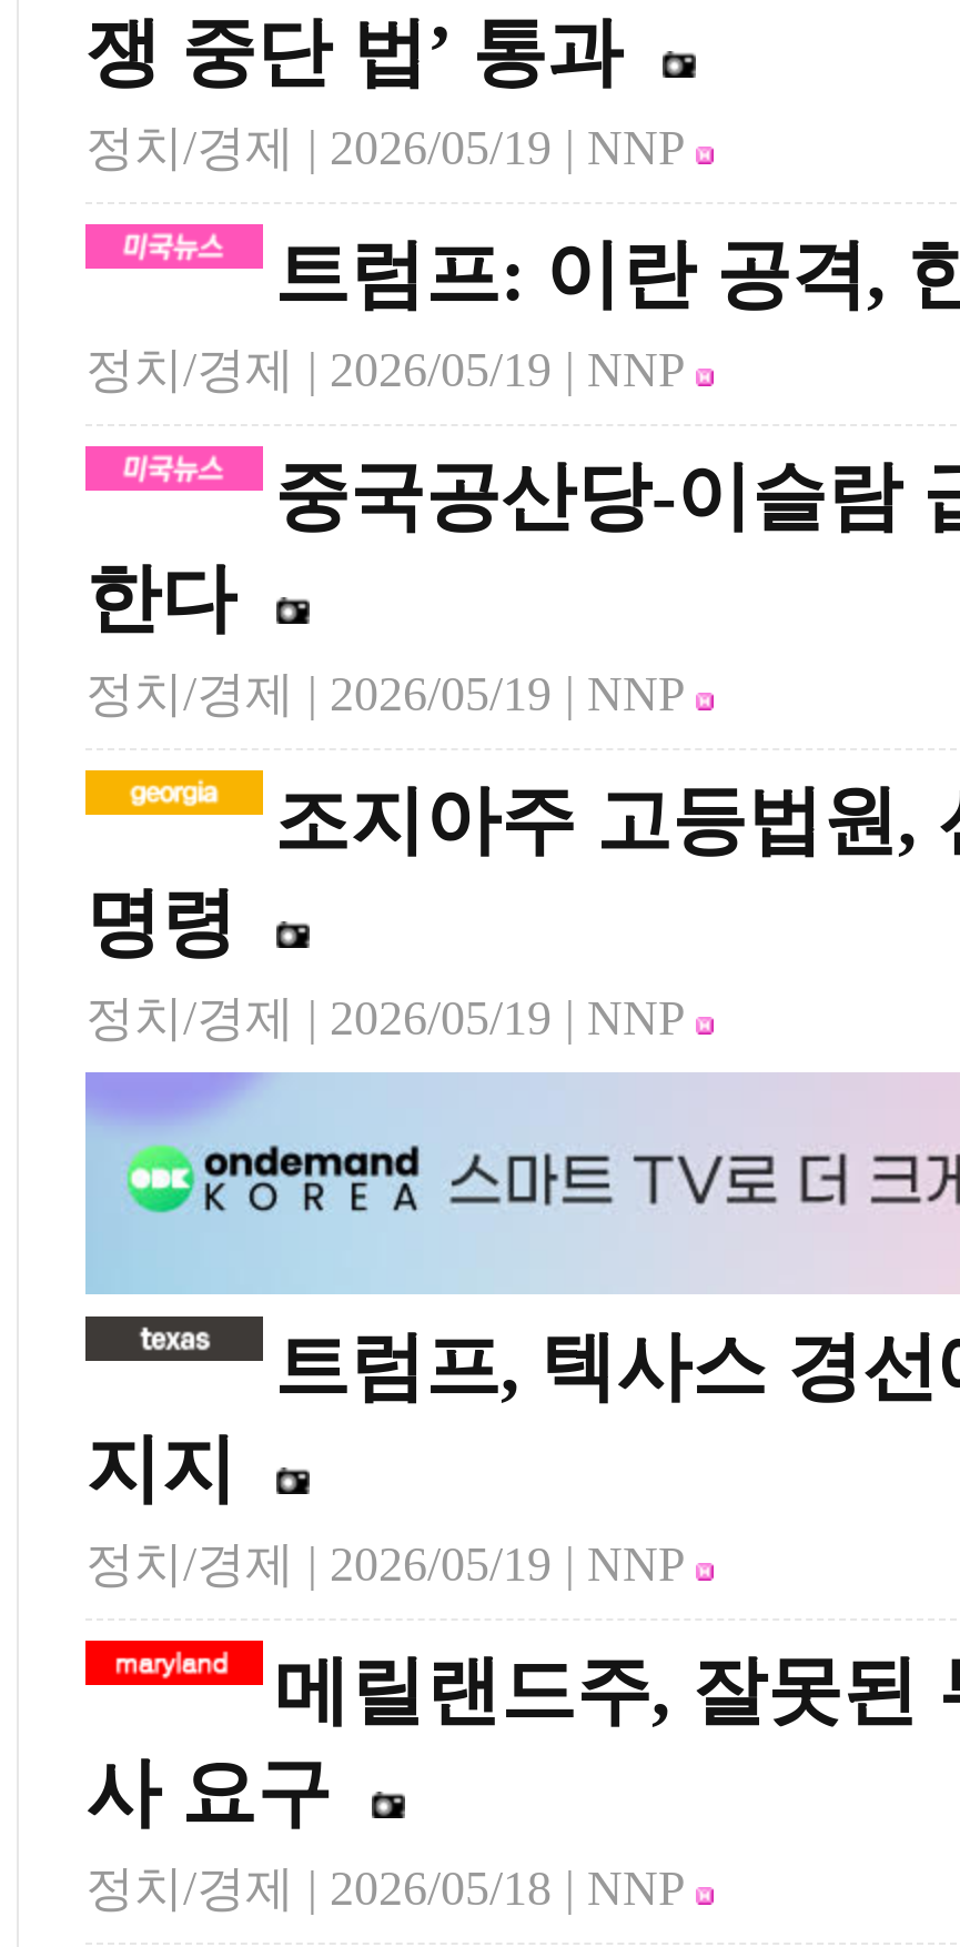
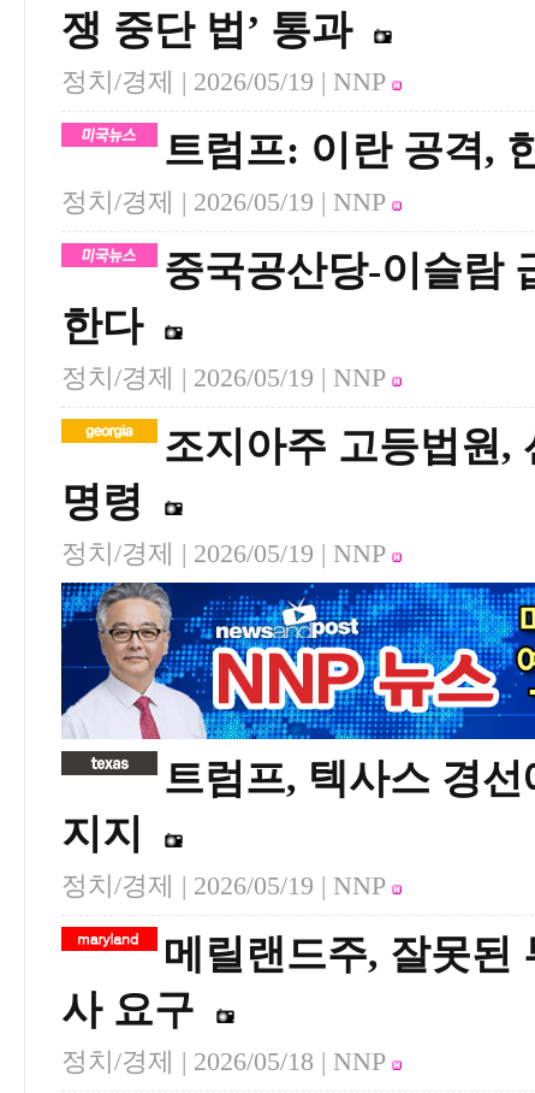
- [image]
+ [image]
